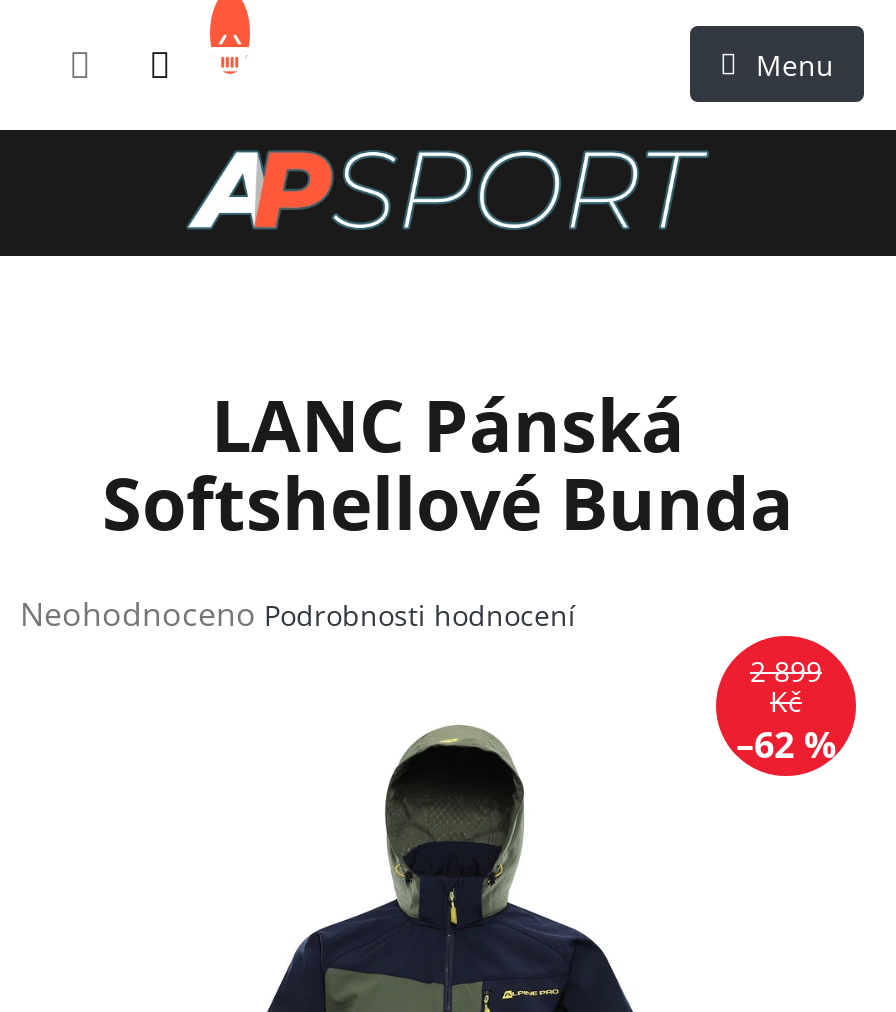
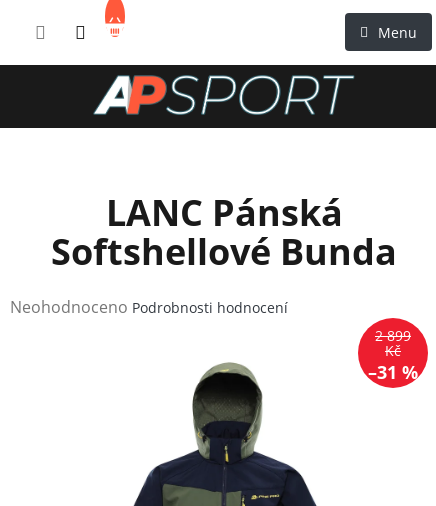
- –62 %
+ –31 %
